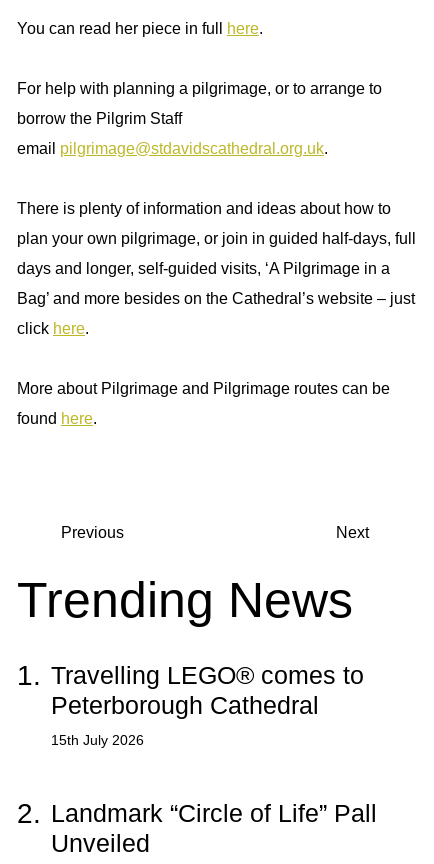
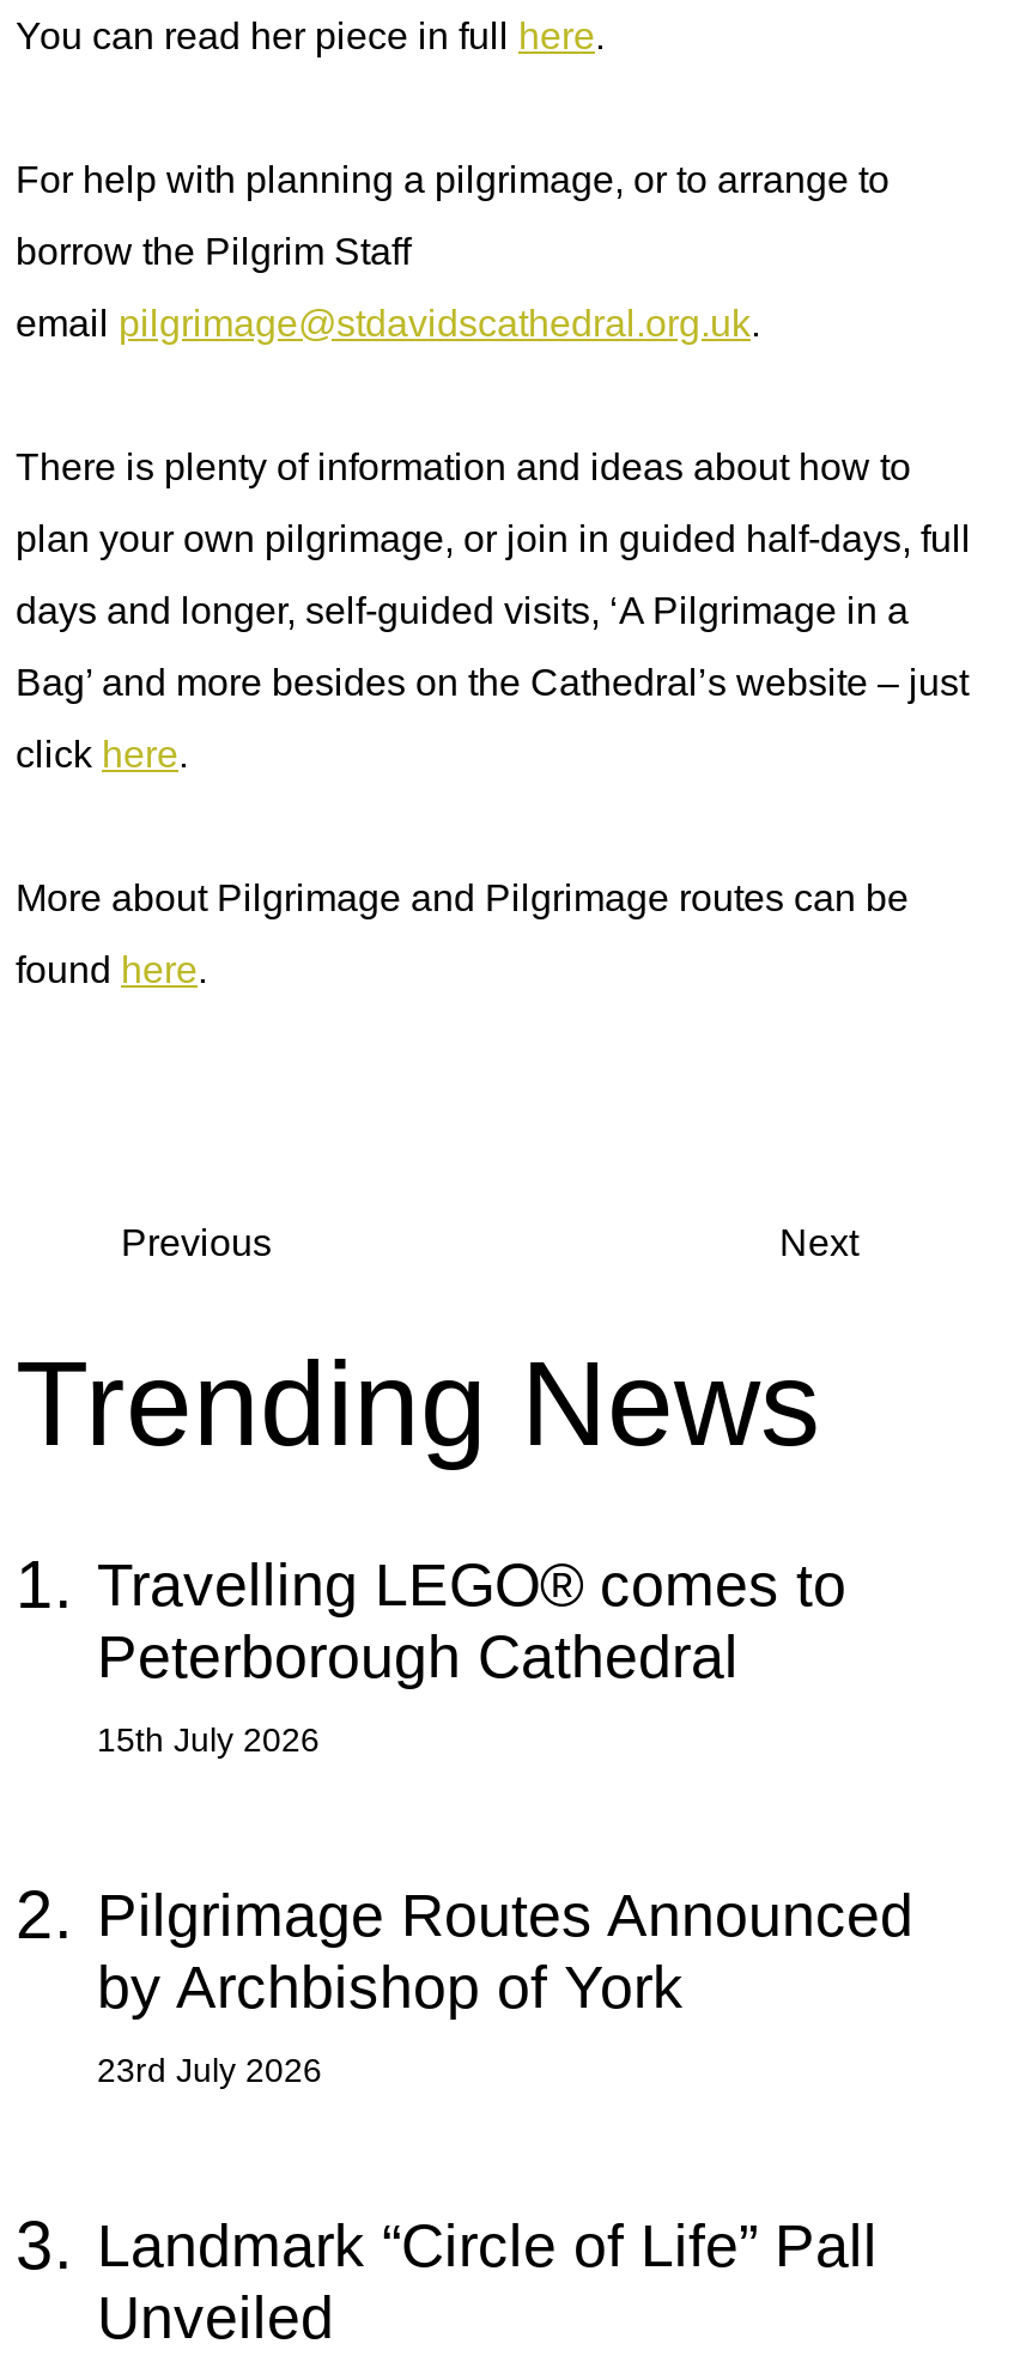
- 2. Landmark “Circle of Life” Pall
+ 2. Pilgrimage Routes Announced
+ by Archbishop of York
+ 23rd July 2026
+ 3. Landmark “Circle of Life” Pall
